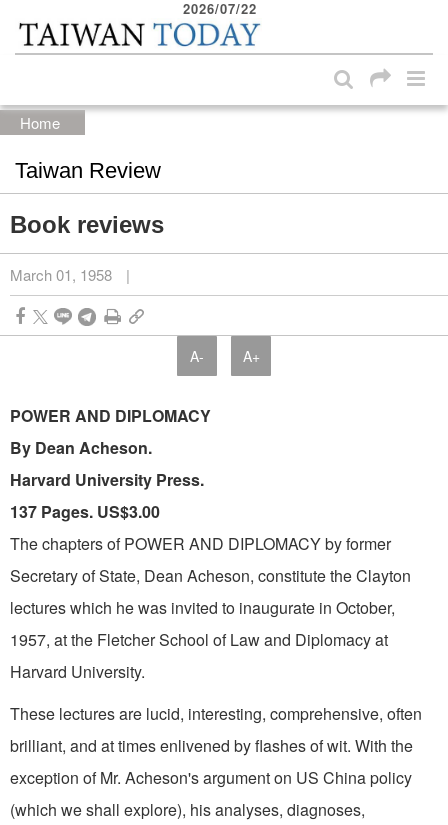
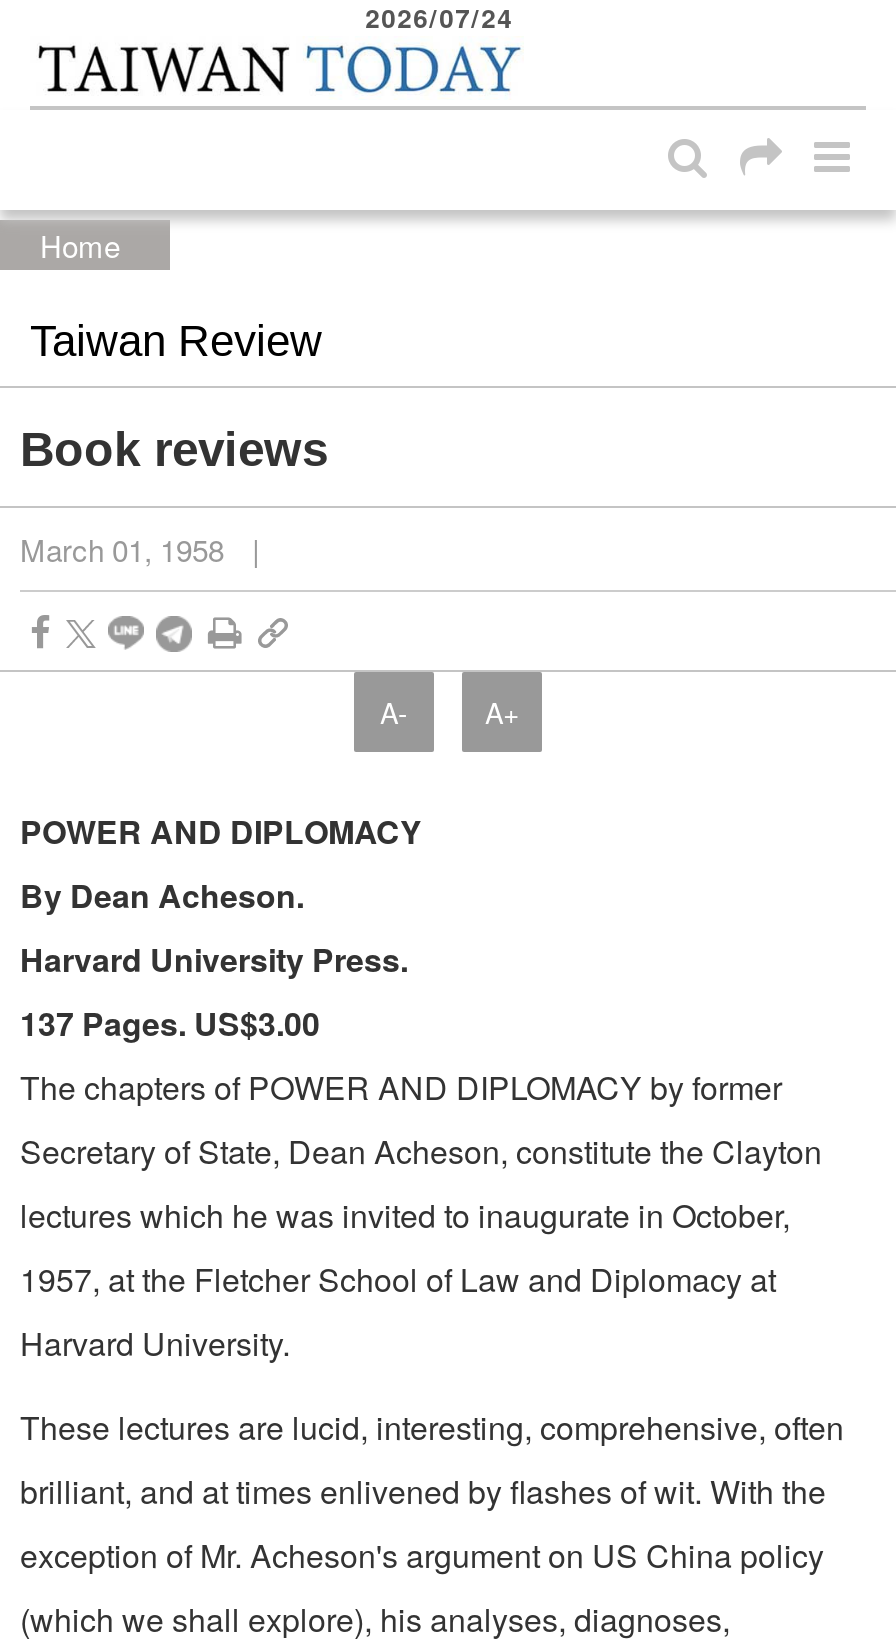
- 2026/07/22
+ 2026/07/24
